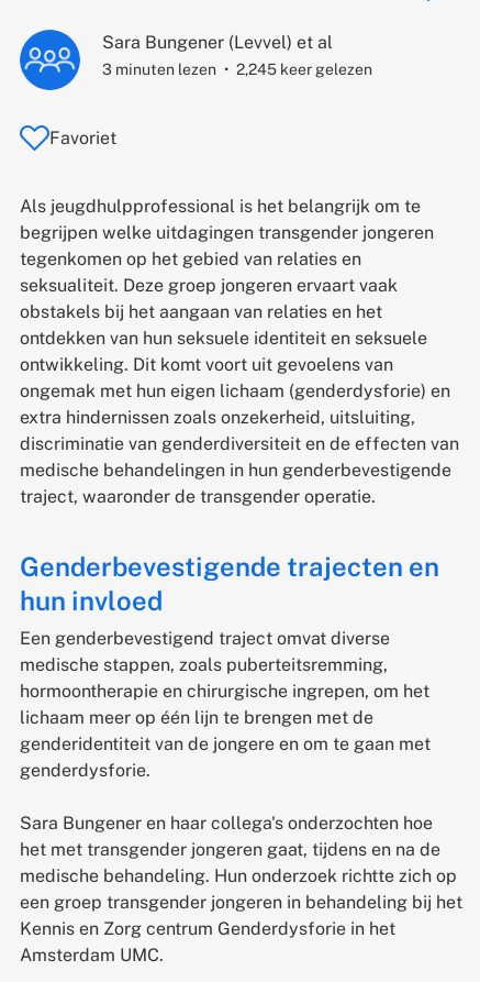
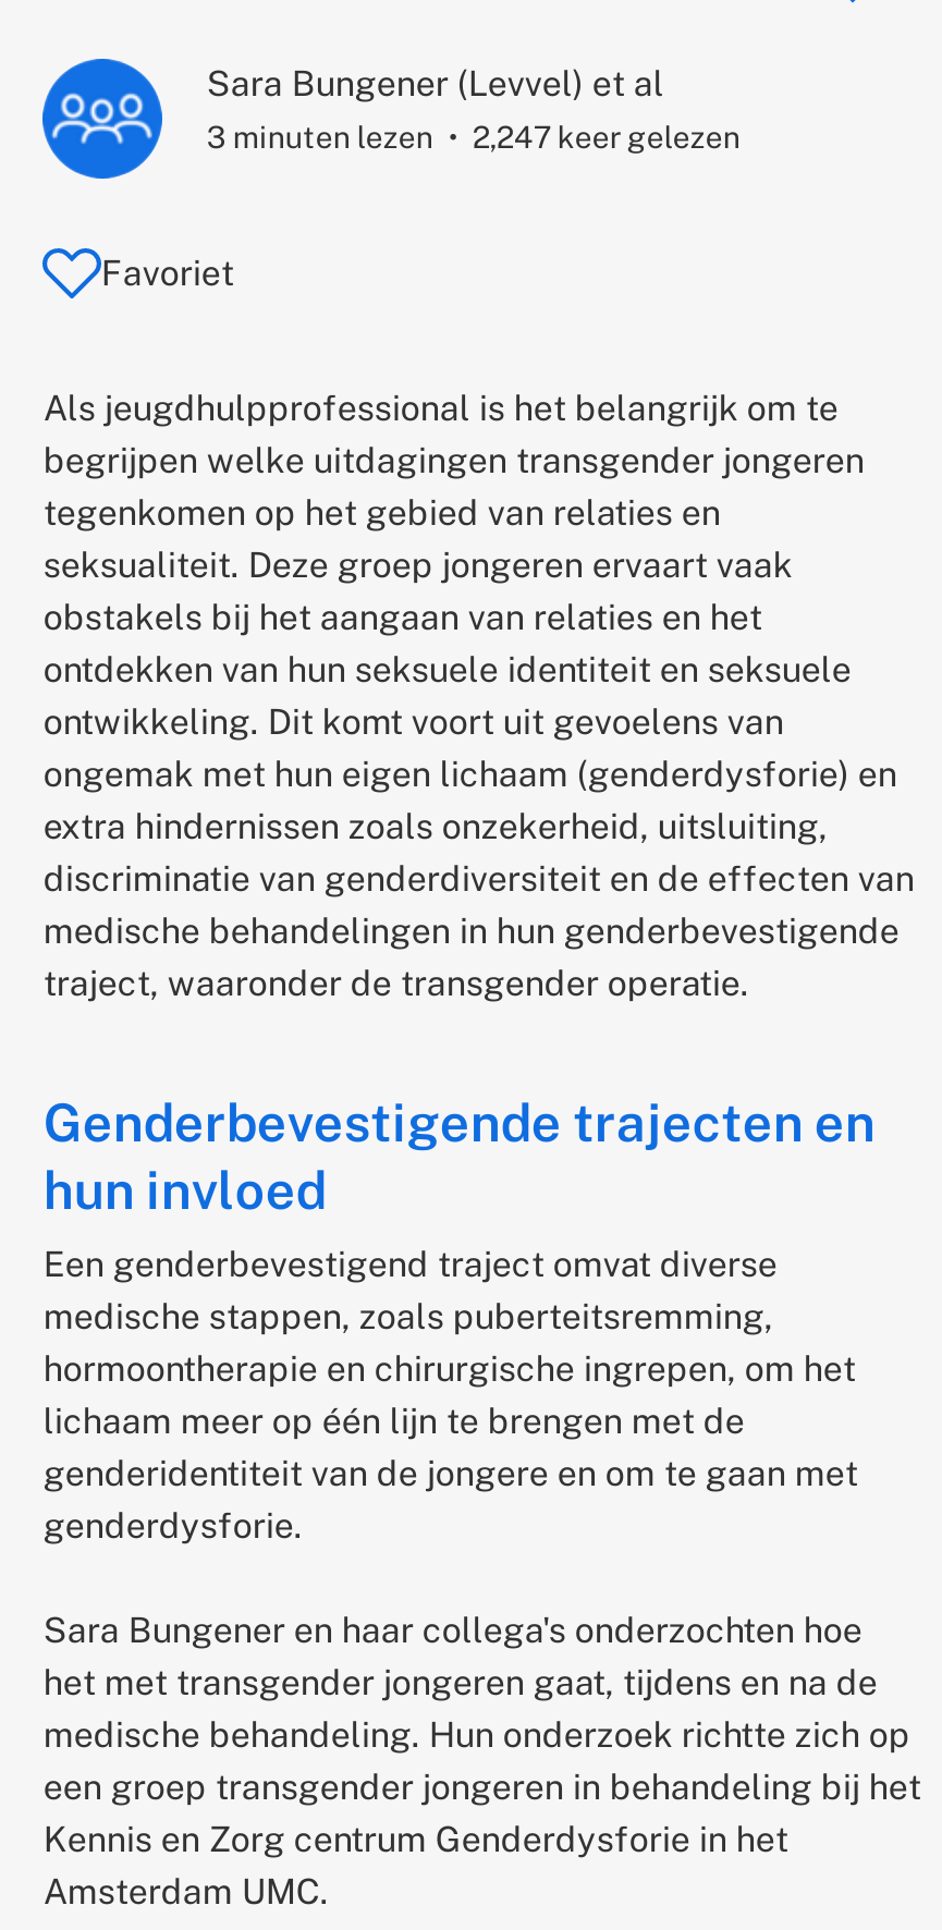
- 3 minuten lezen 2,245 keer gelezen
+ 3 minuten lezen 2,247 keer gelezen
